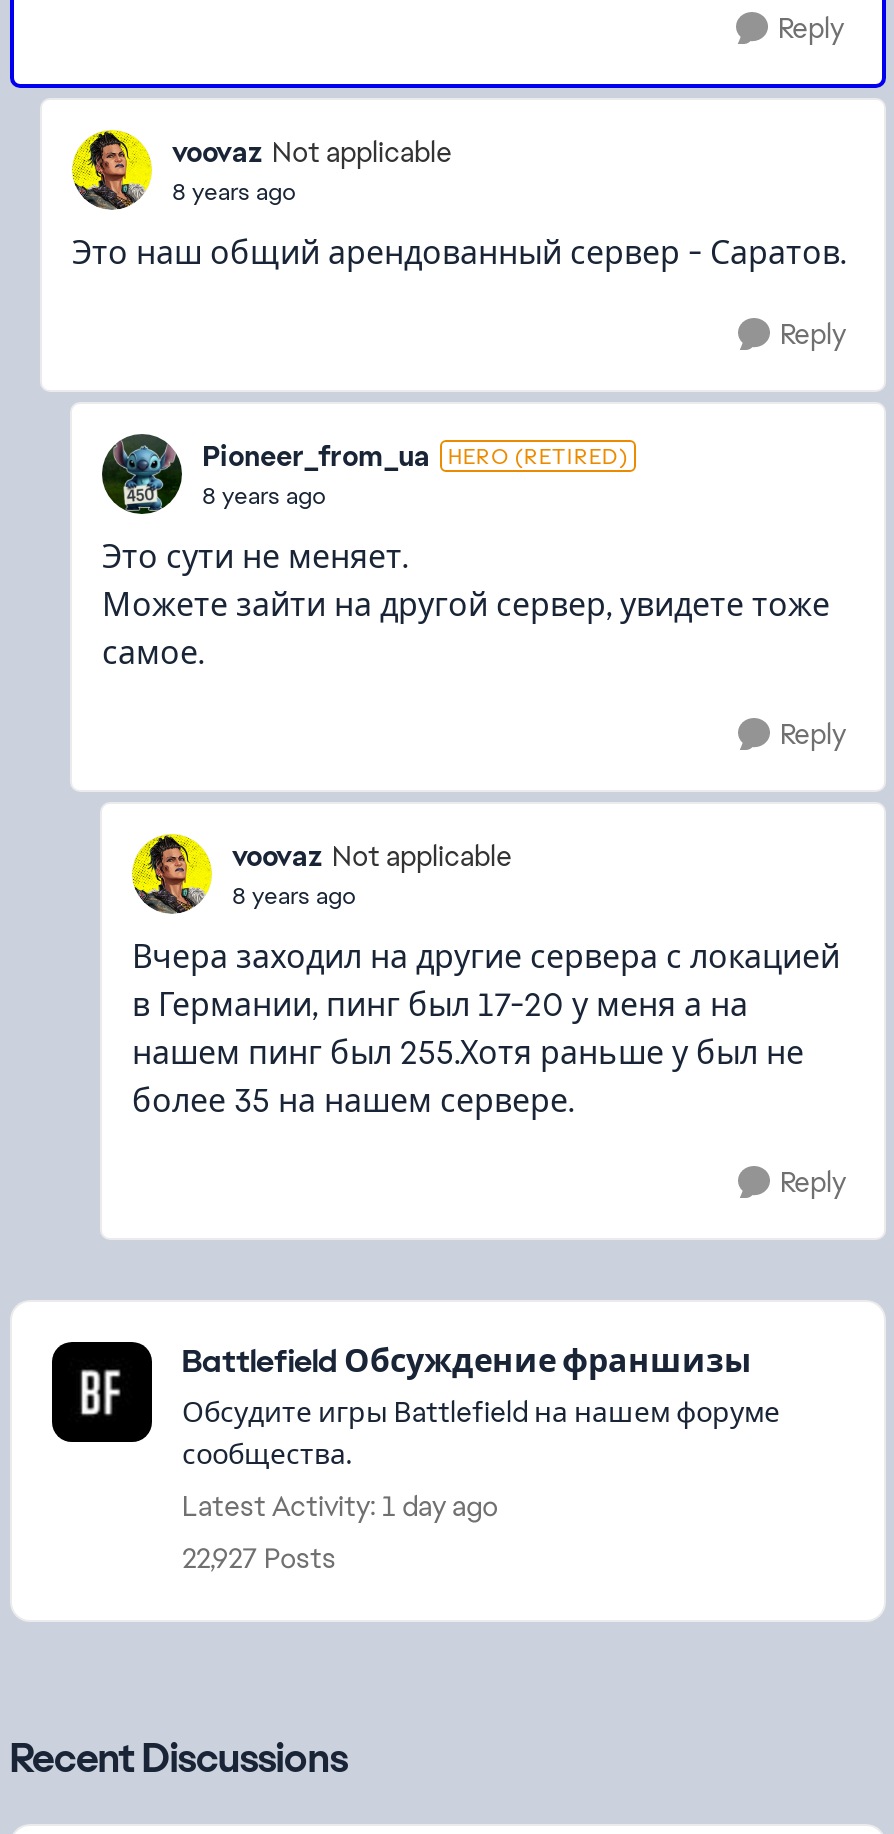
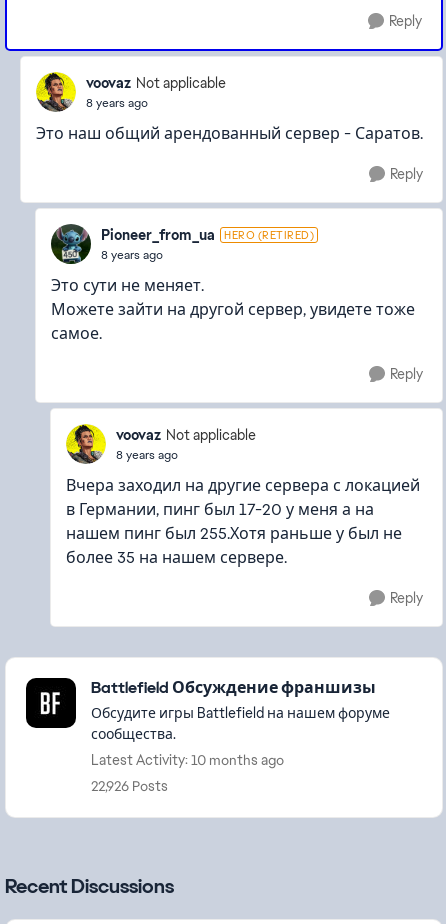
- Latest Activity: 1 day ago
+ Latest Activity: 10 months ago

- 22,927 Posts
+ 22,926 Posts
